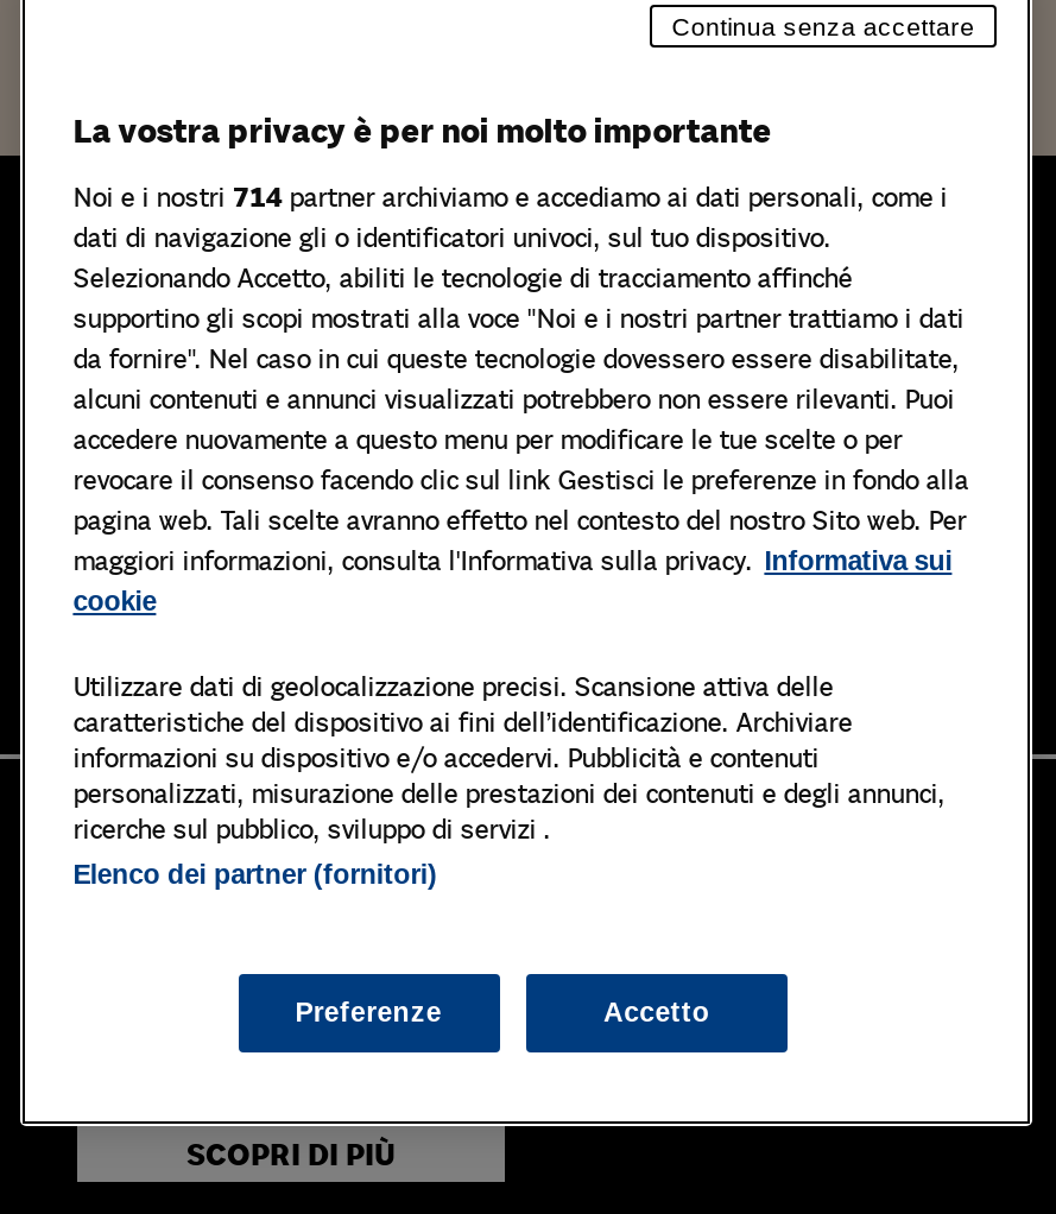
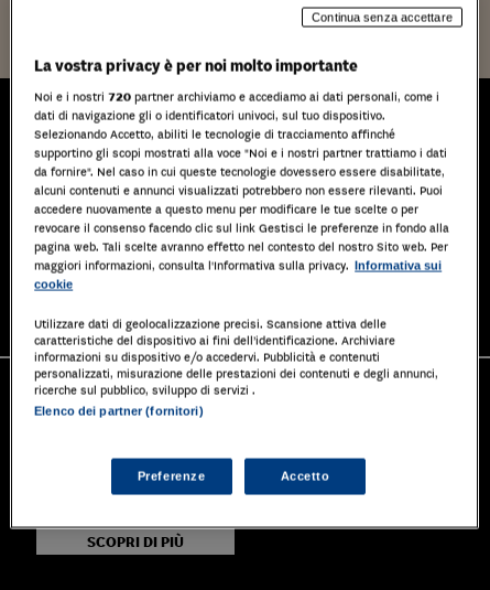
- Noi e i nostri 714 partner archiviamo e accediamo ai dati personali, come i
+ Noi e i nostri 720 partner archiviamo e accediamo ai dati personali, come i
